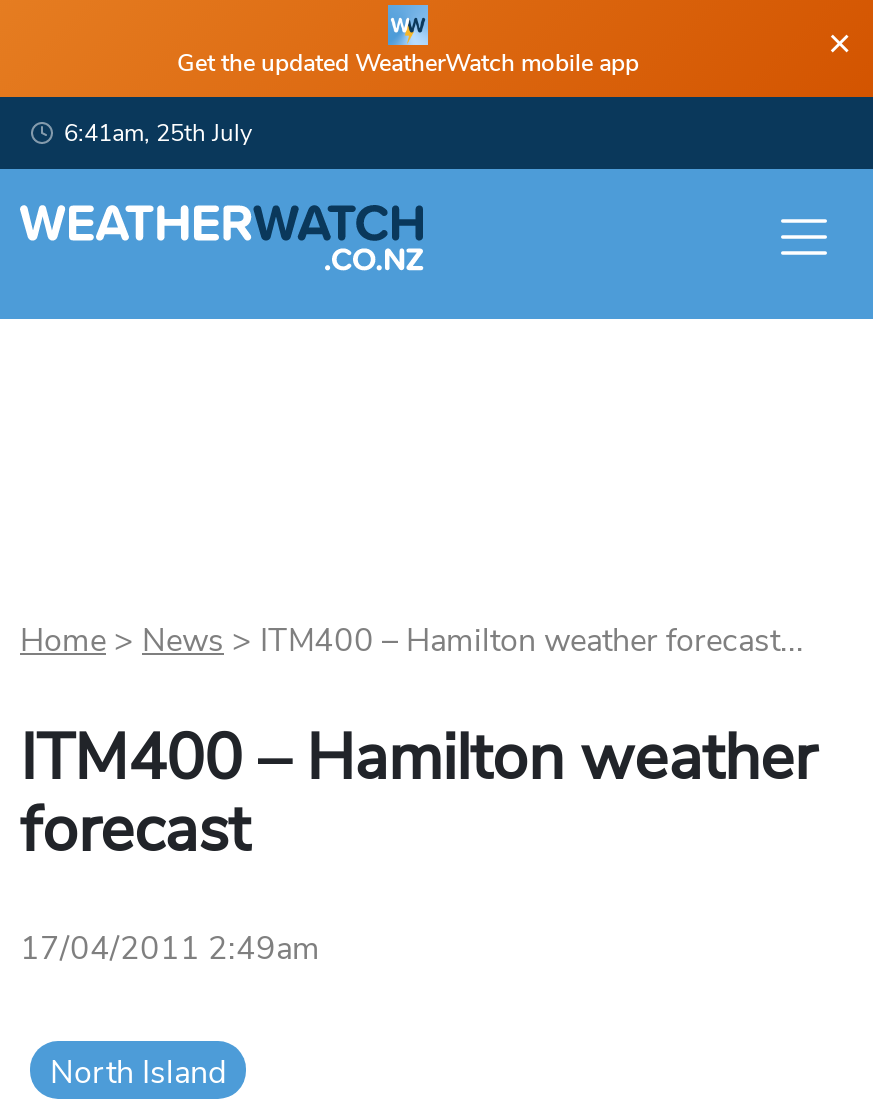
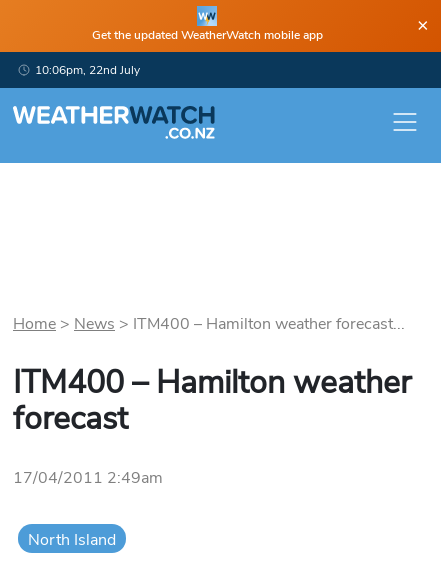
- 6:41am, 25th July
+ 10:06pm, 22nd July
